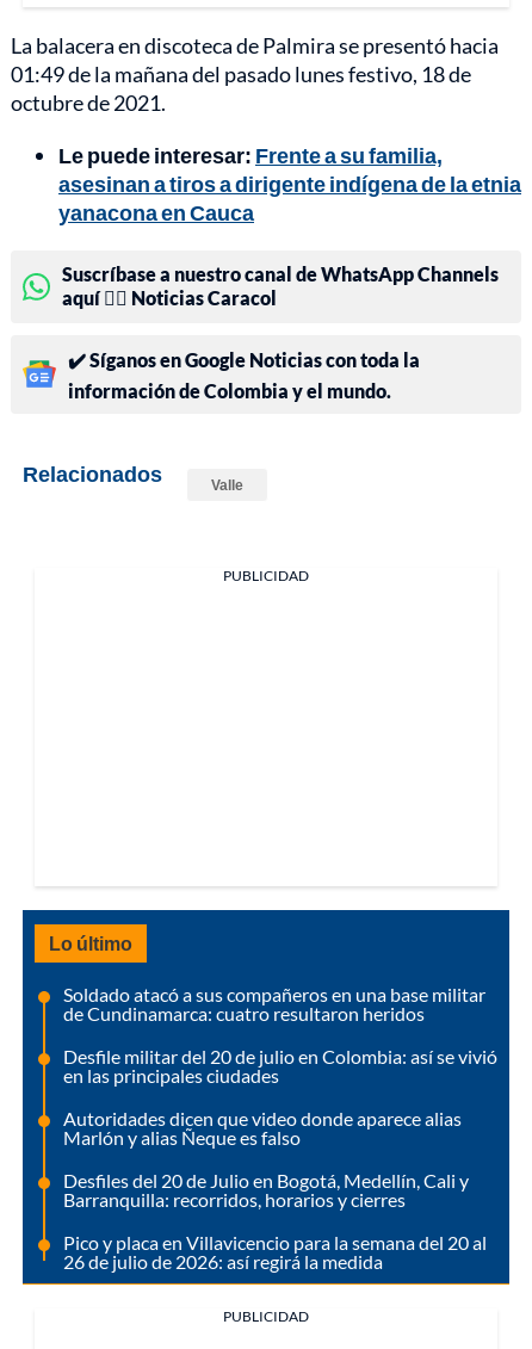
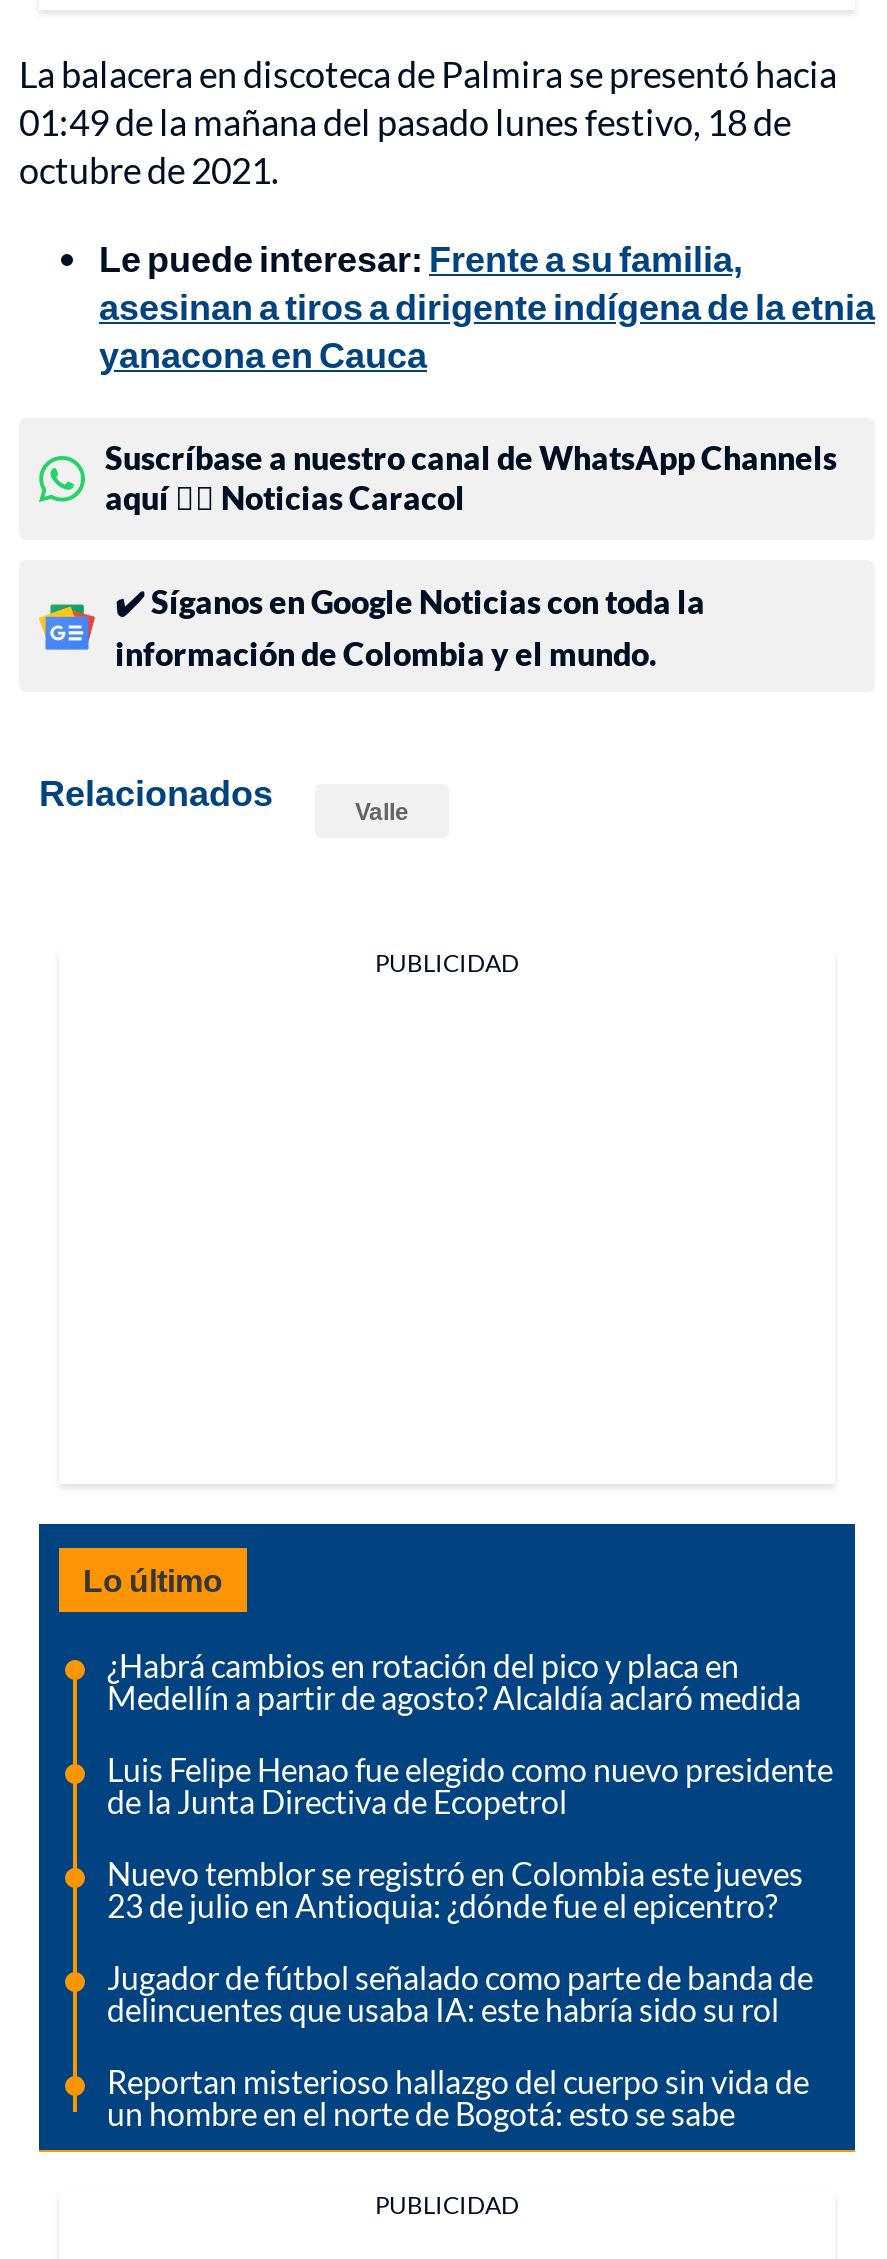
- Soldado atacó a sus compañeros en una base militar
- de Cundinamarca: cuatro resultaron heridos
+ ¿Habrá cambios en rotación del pico y placa en
+ Medellín a partir de agosto? Alcaldía aclaró medida

- Desfile militar del 20 de julio en Colombia: así se vivió
- en las principales ciudades
+ Luis Felipe Henao fue elegido como nuevo presidente
+ de la Junta Directiva de Ecopetrol

- Autoridades dicen que video donde aparece alias
- Marlón y alias Ñeque es falso
+ Nuevo temblor se registró en Colombia este jueves
+ 23 de julio en Antioquia: ¿dónde fue el epicentro?

- Desfiles del 20 de Julio en Bogotá, Medellín, Cali y
- Barranquilla: recorridos, horarios y cierres
+ Jugador de fútbol señalado como parte de banda de
+ delincuentes que usaba IA: este habría sido su rol

- Pico y placa en Villavicencio para la semana del 20 al
- 26 de julio de 2026: así regirá la medida
+ Reportan misterioso hallazgo del cuerpo sin vida de
+ un hombre en el norte de Bogotá: esto se sabe
